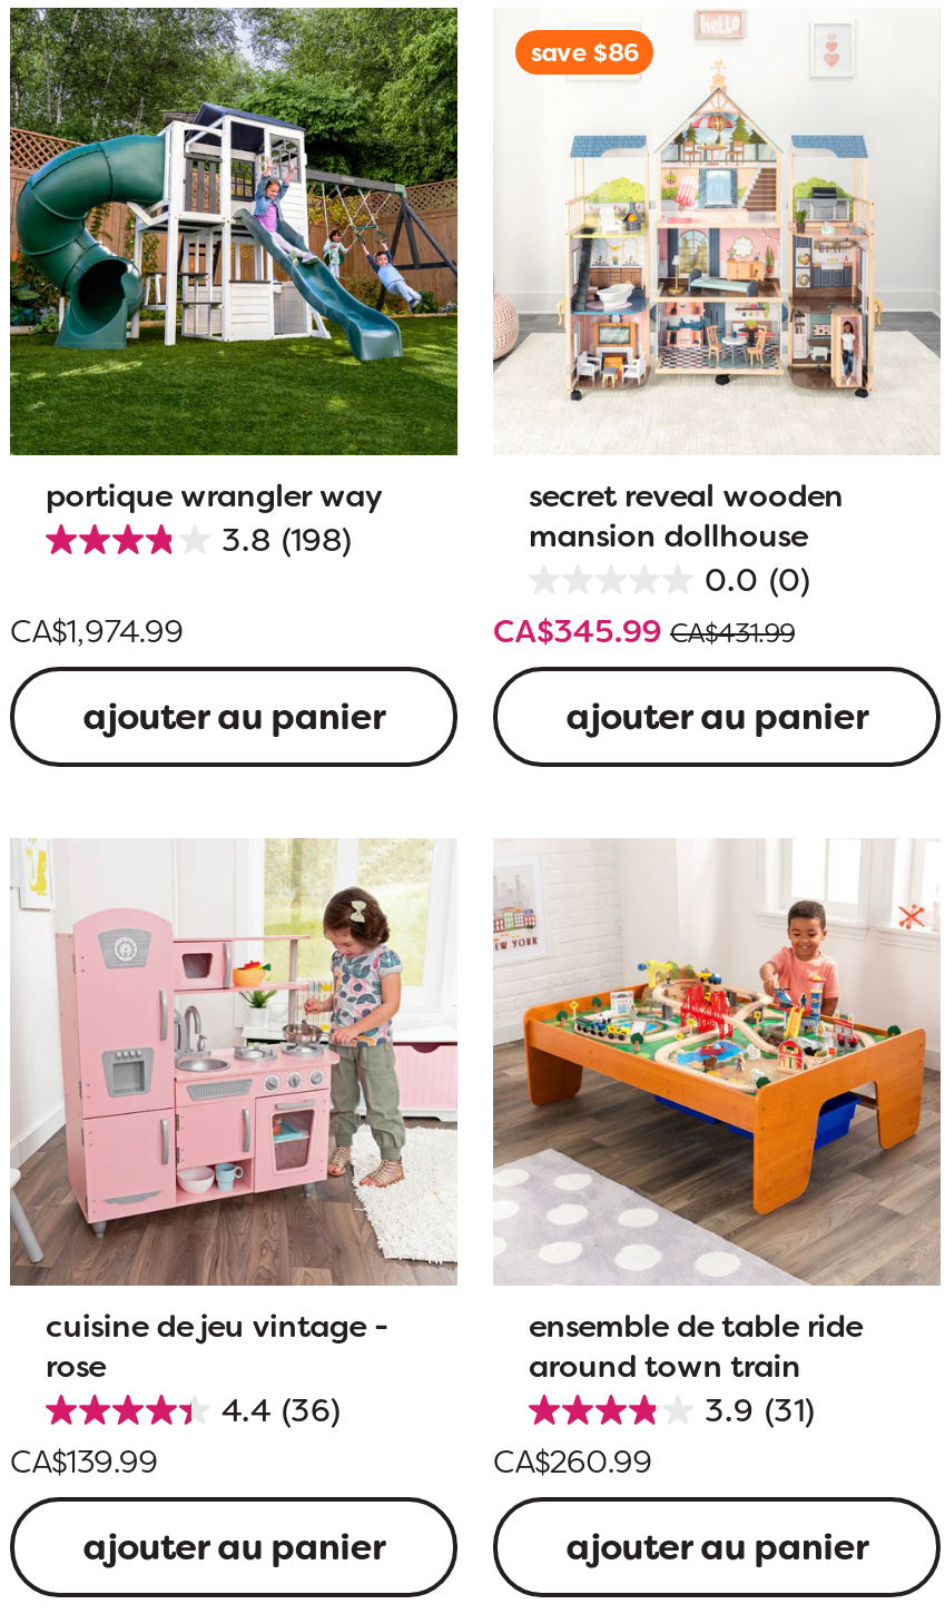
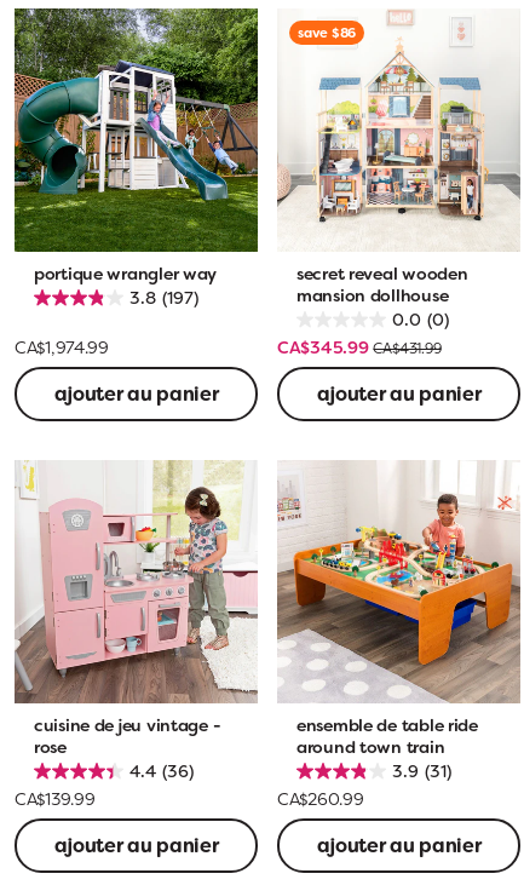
- 3.8 (198)
+ 3.8 (197)
